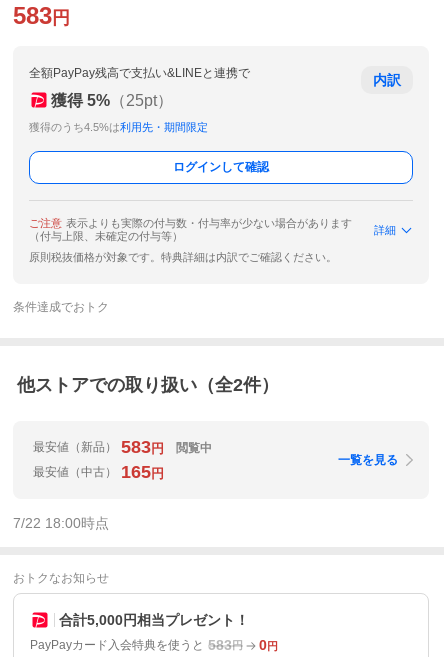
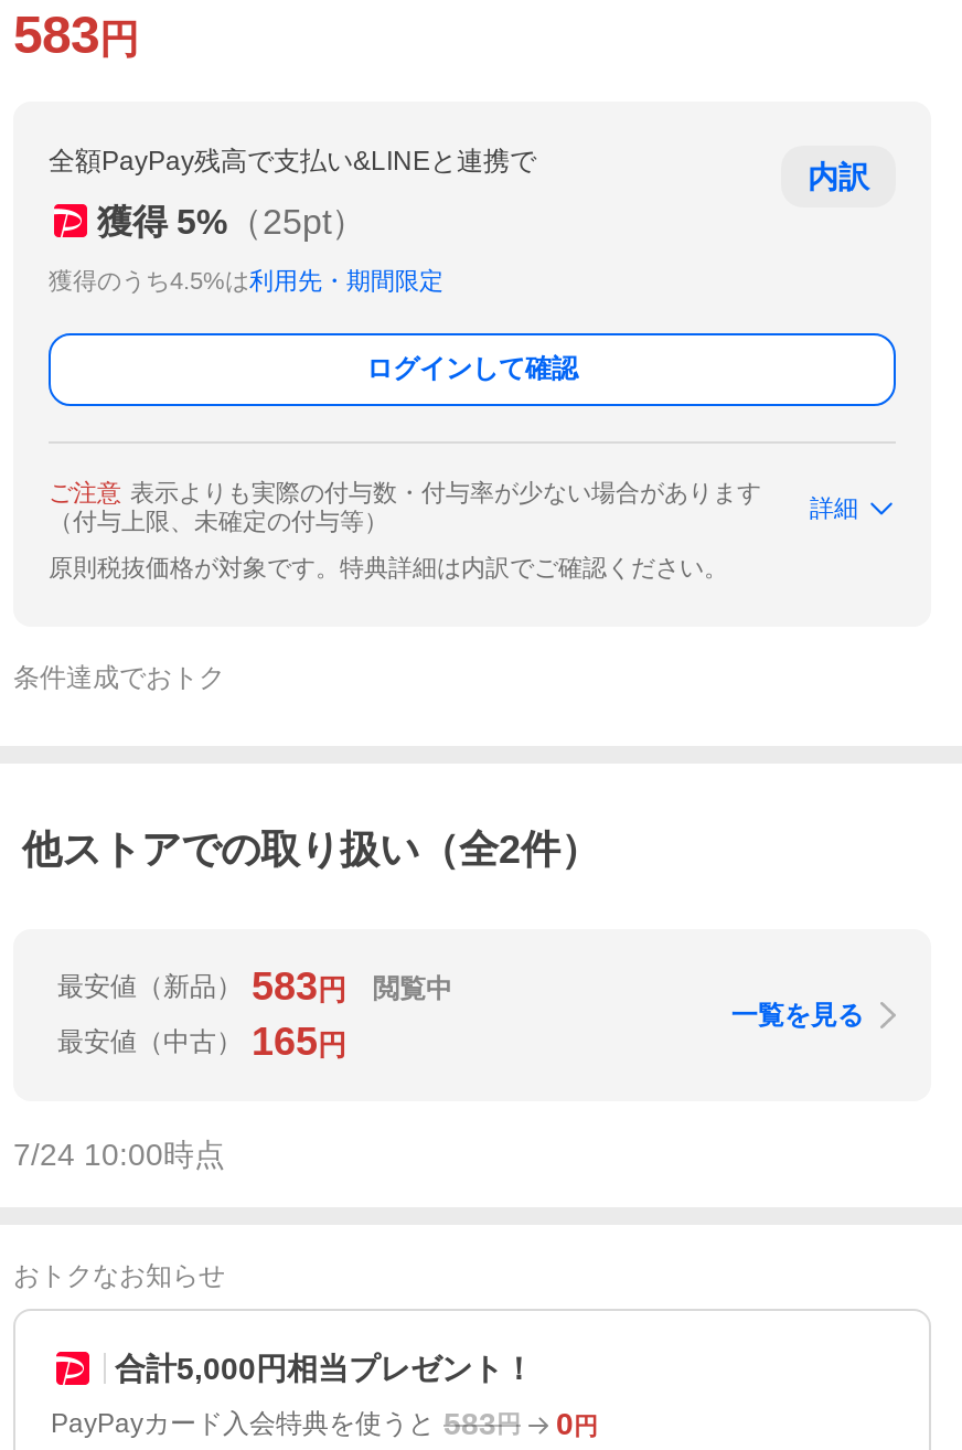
- 7/22 18:00時点
+ 7/24 10:00時点
